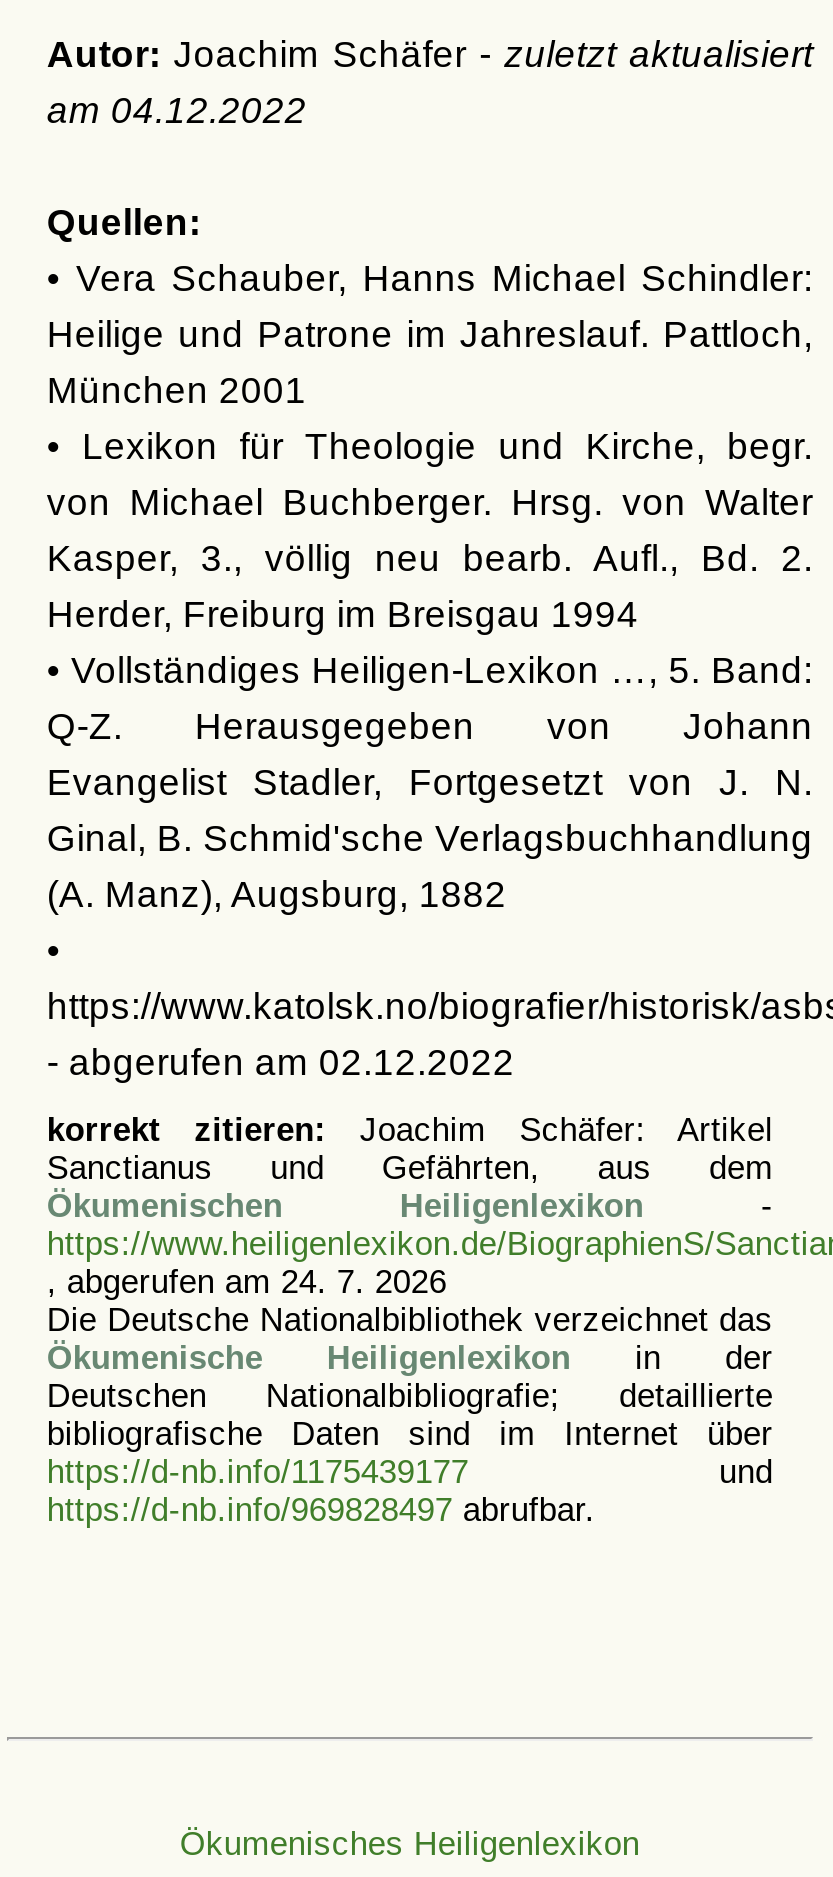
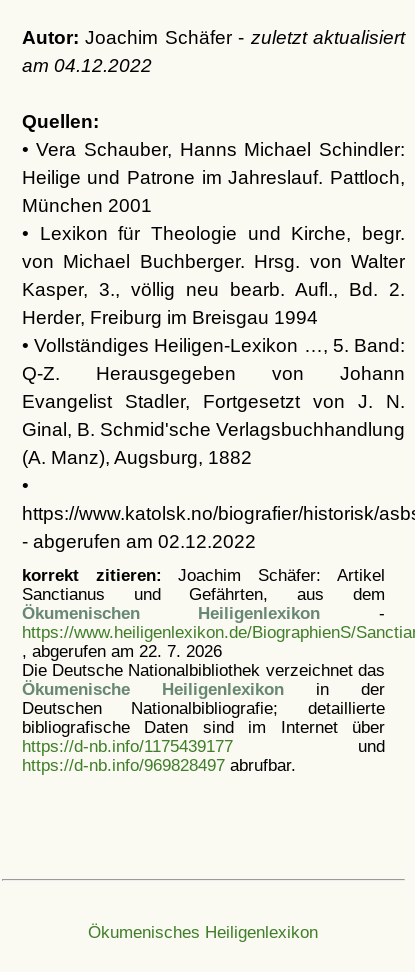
- , abgerufen am 24. 7. 2026
+ , abgerufen am 22. 7. 2026
